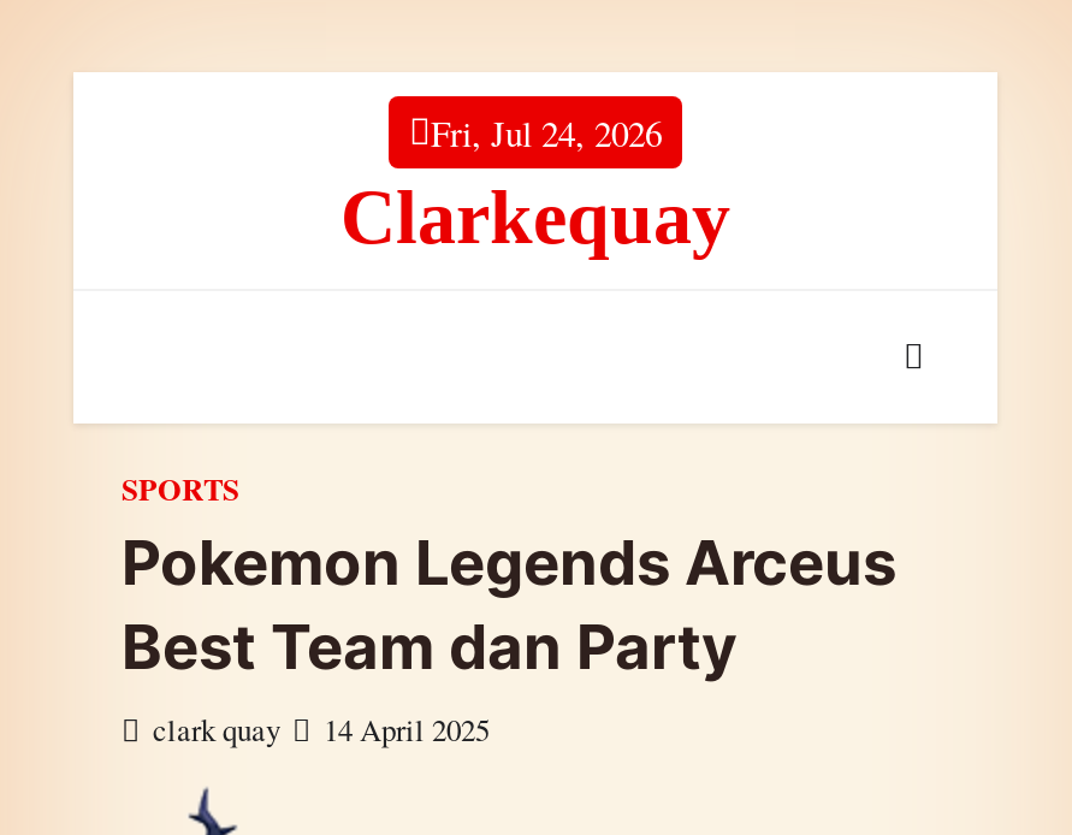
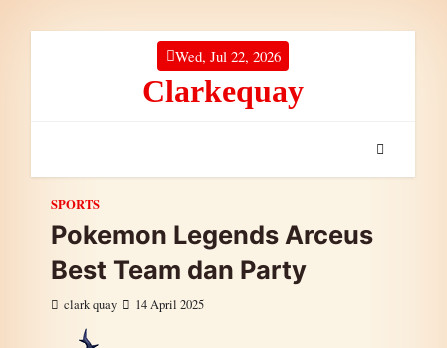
- Fri, Jul 24, 2026
+ Wed, Jul 22, 2026
